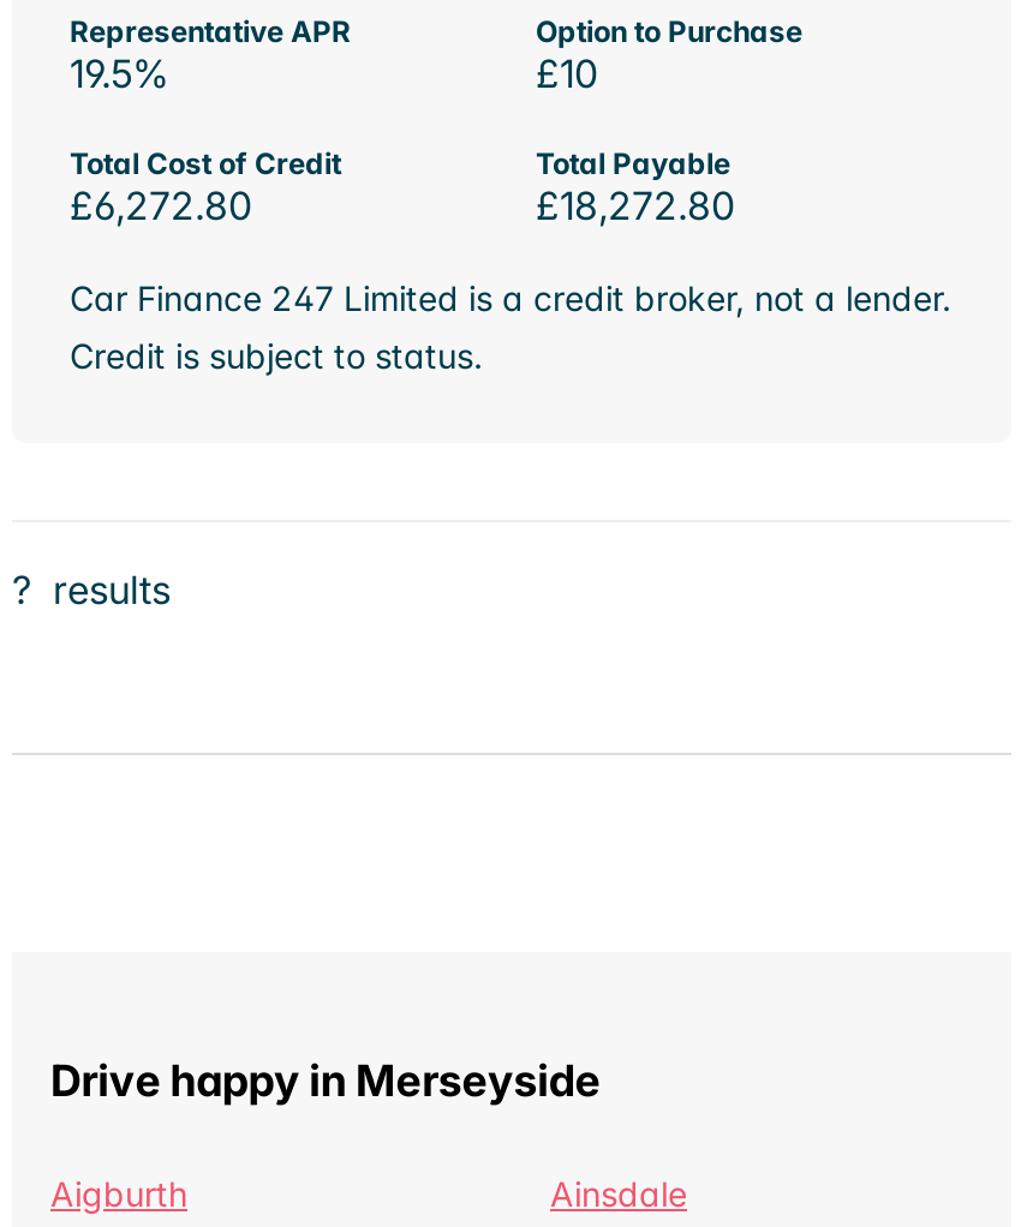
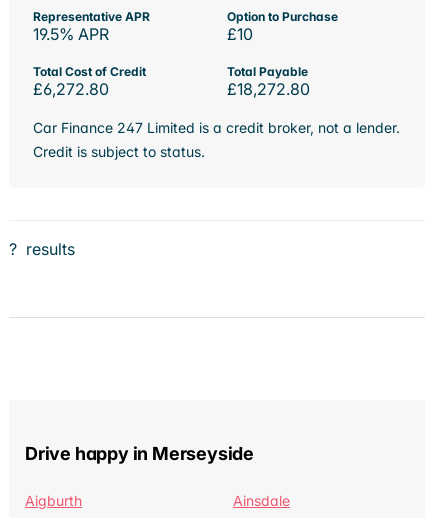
- 19.5%
+ 19.5% APR
